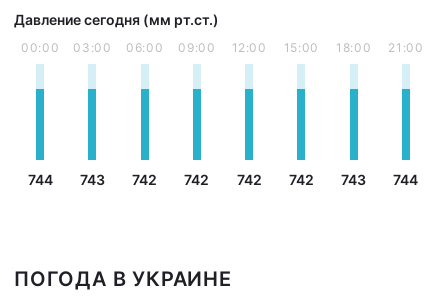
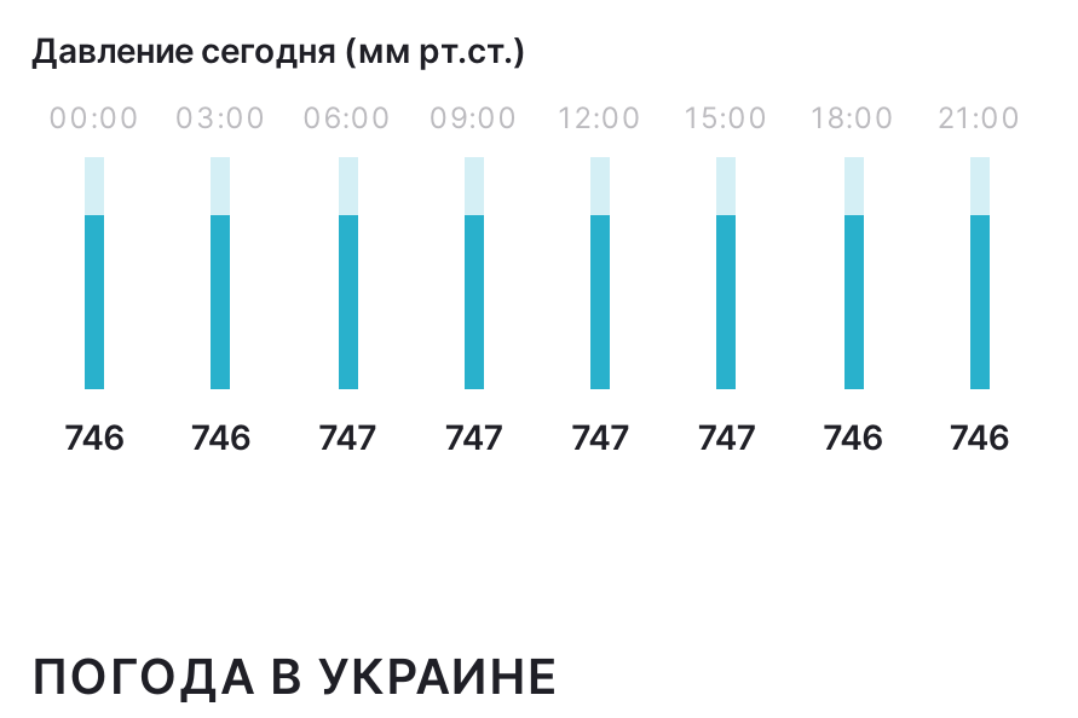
- 744
+ 746

- 743
+ 746

- 742
+ 747

- 742
+ 747

- 742
+ 747

- 742
+ 747

- 743
+ 746

- 744
+ 746
